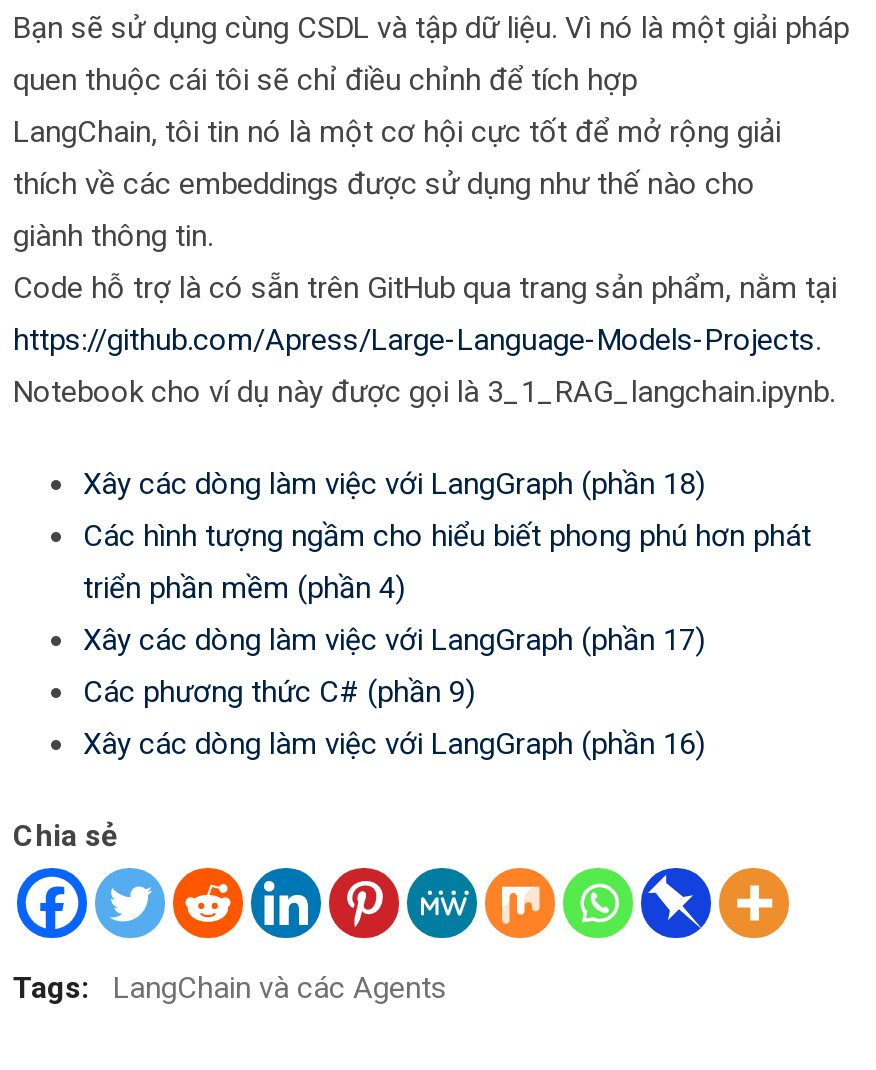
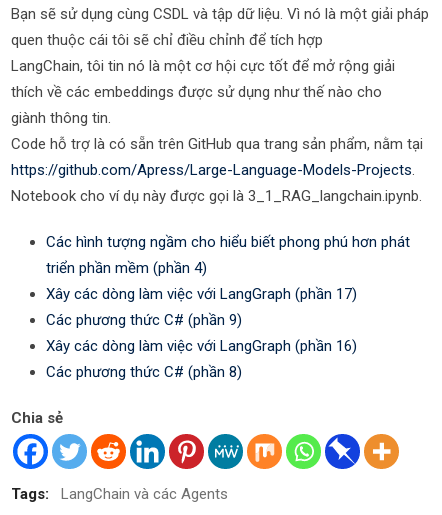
- Xây các dòng làm việc với LangGraph (phần 18)

moved up: Các hình tượng ngầm cho hiểu biết phong phú hơn phát | triển phần mềm (phần 4) | Xây các dòng làm việc với LangGraph (phần 17) | Các phương thức C# (phần 9) | Xây các dòng làm việc với LangGraph (phần 16)

+ Các phương thức C# (phần 8)
